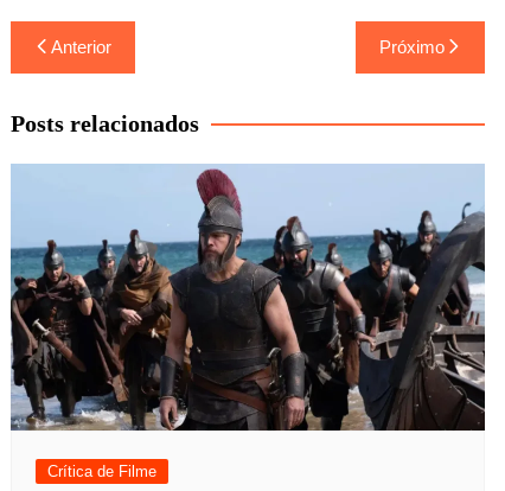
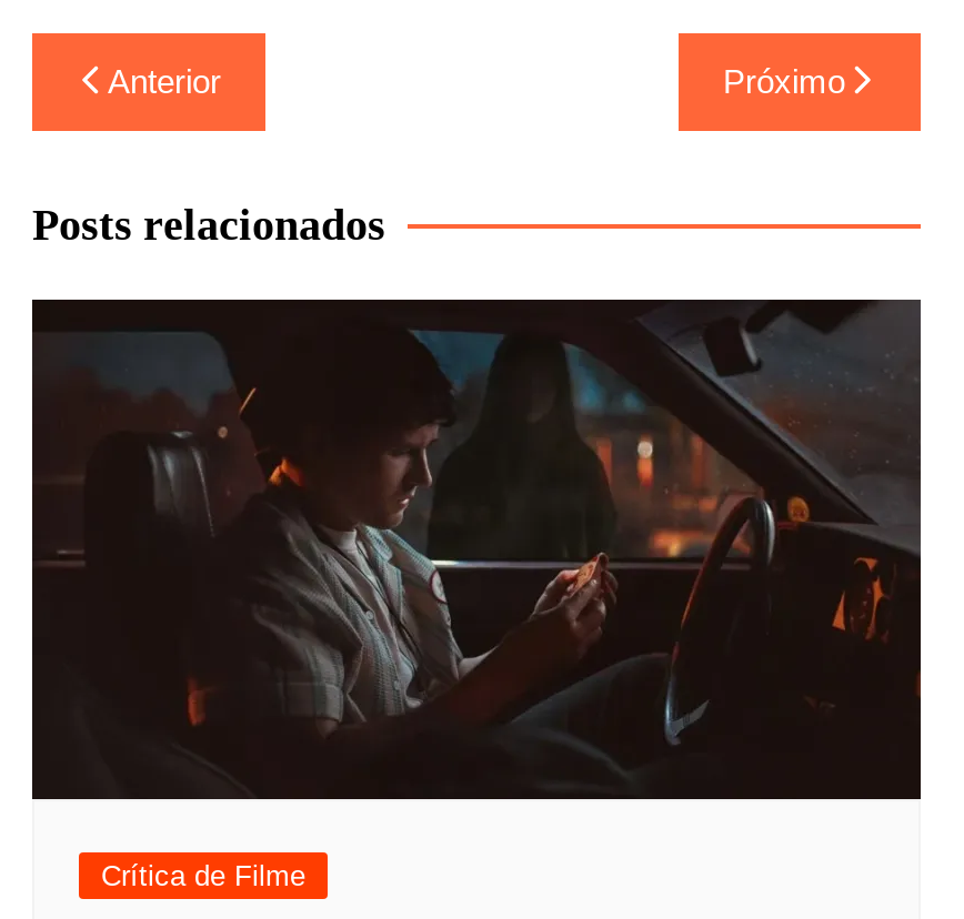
- [image]
+ [image]
